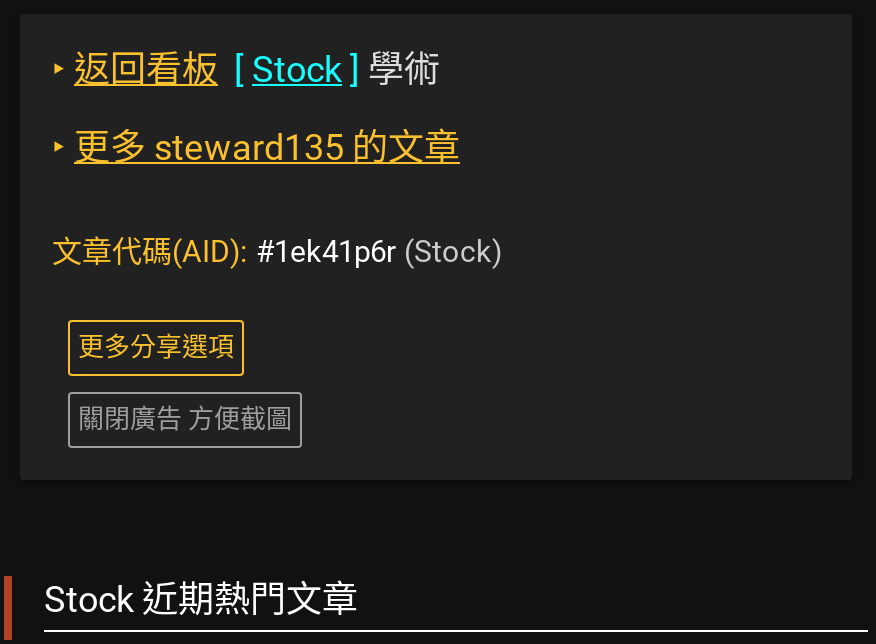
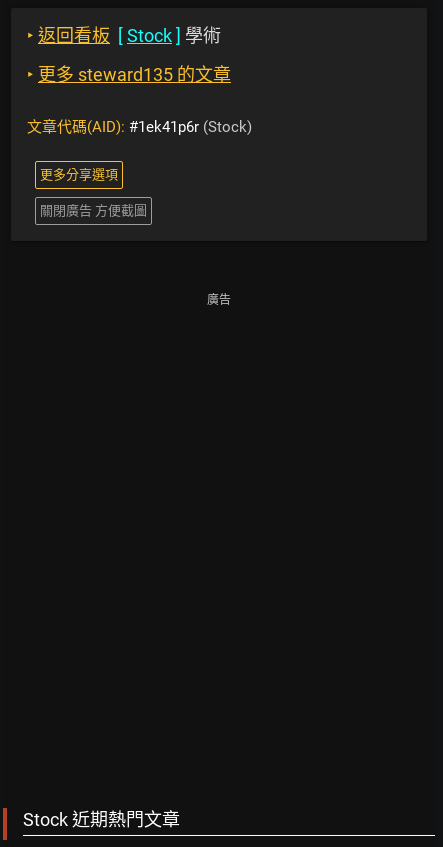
+ 廣告
